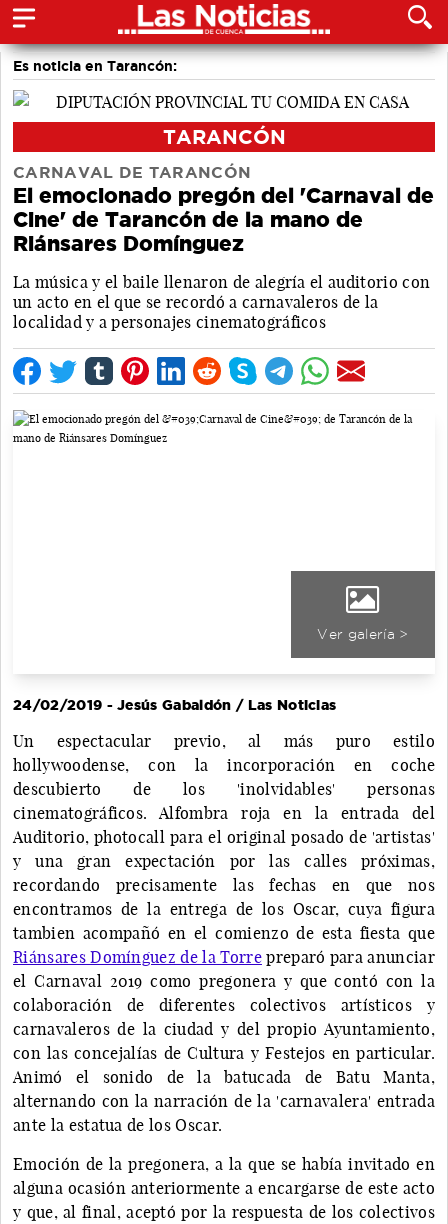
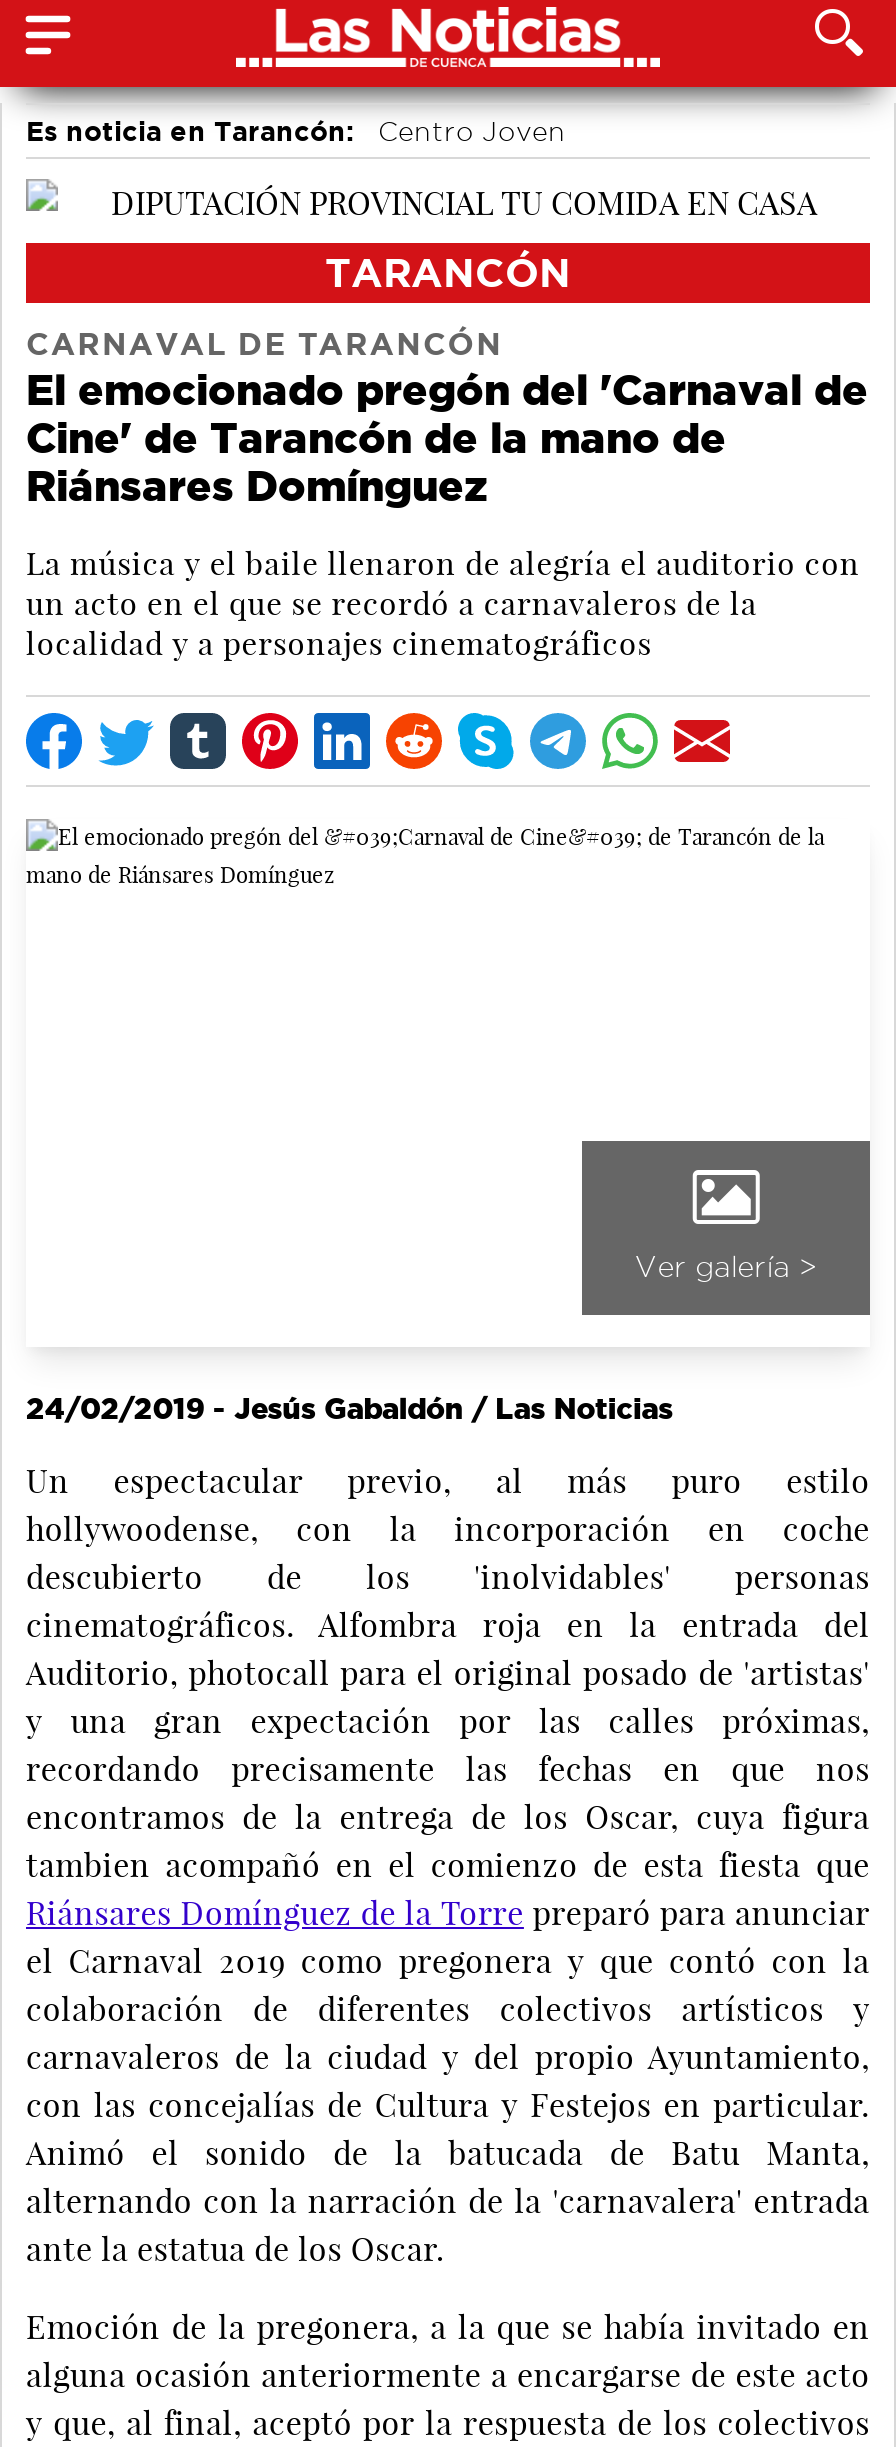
+ Centro Joven
